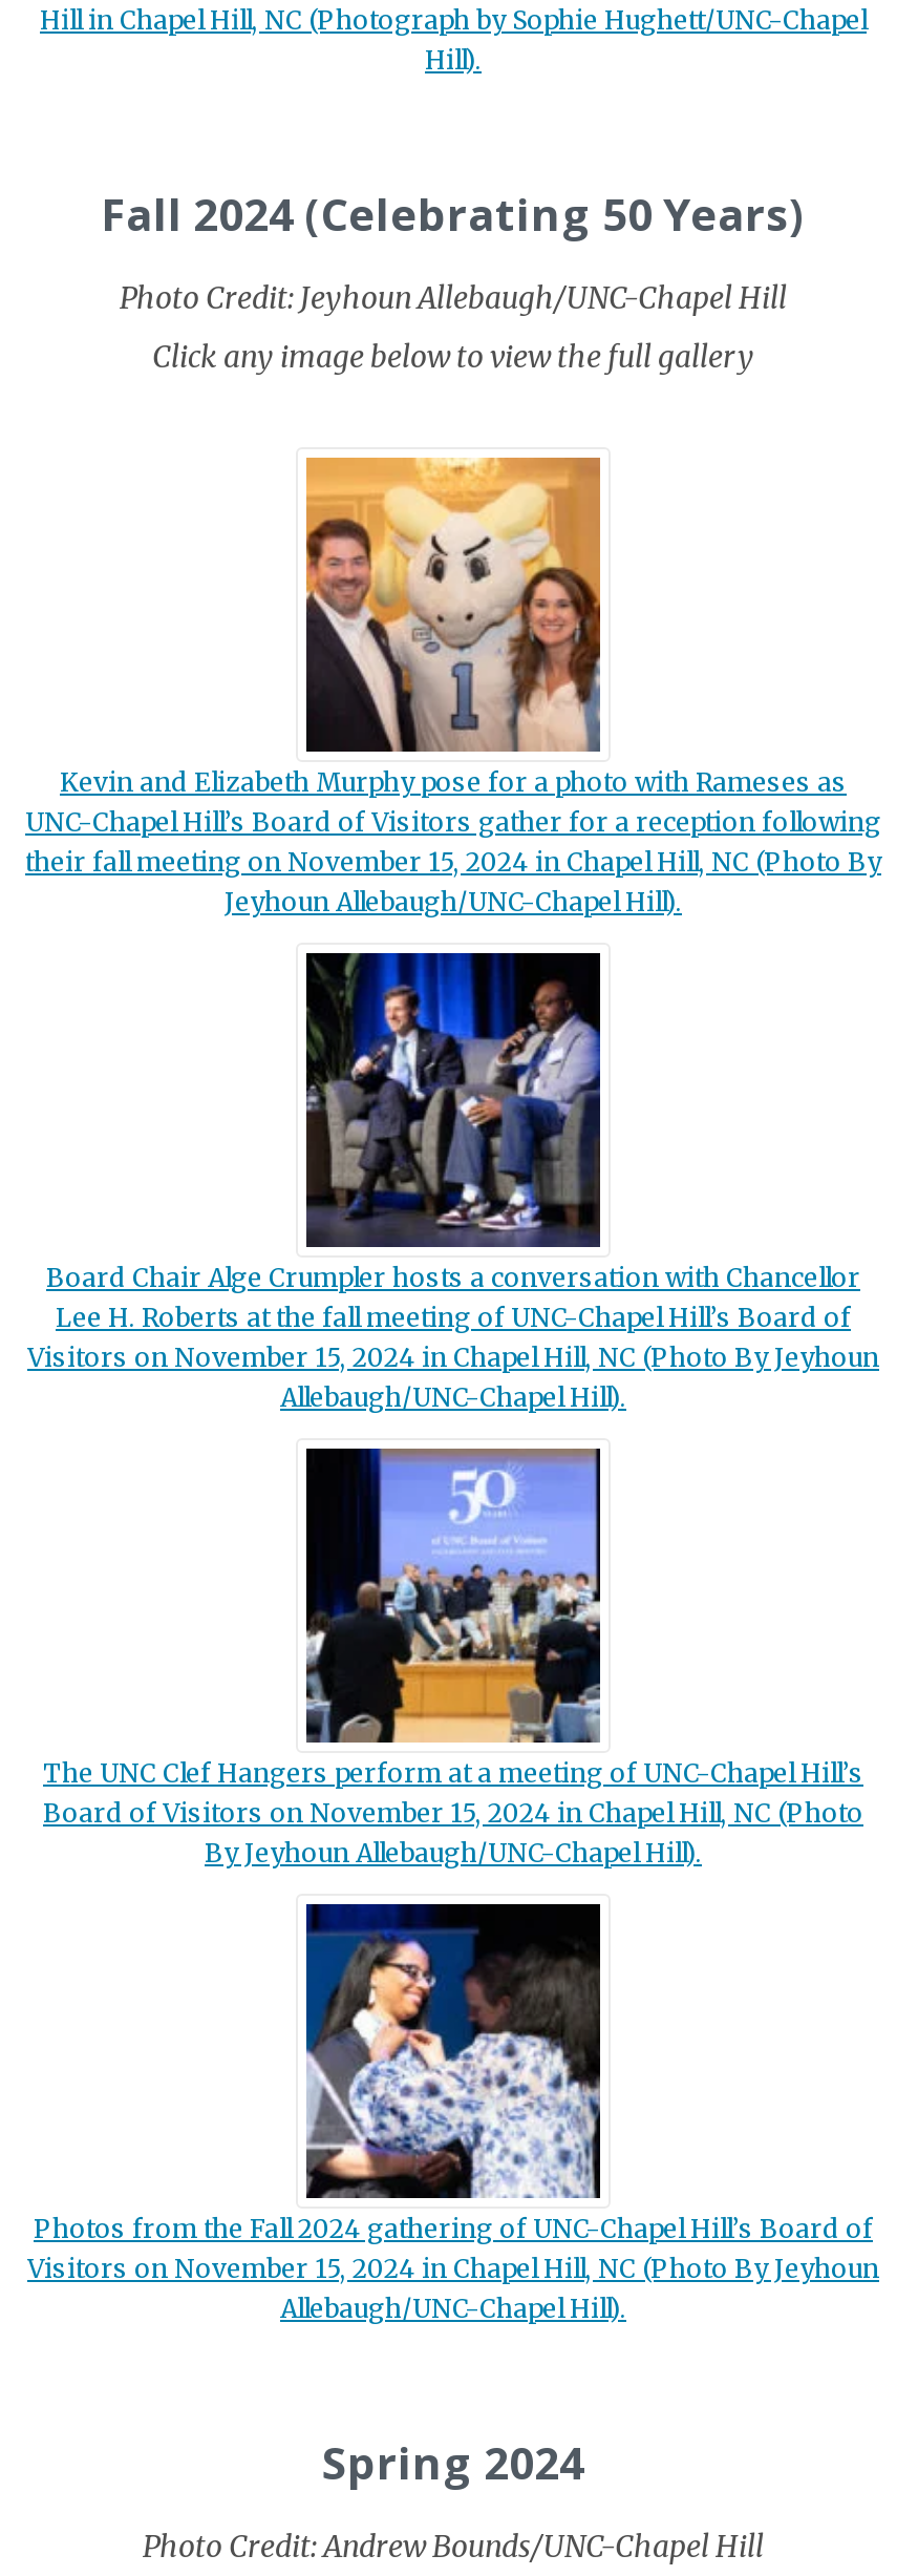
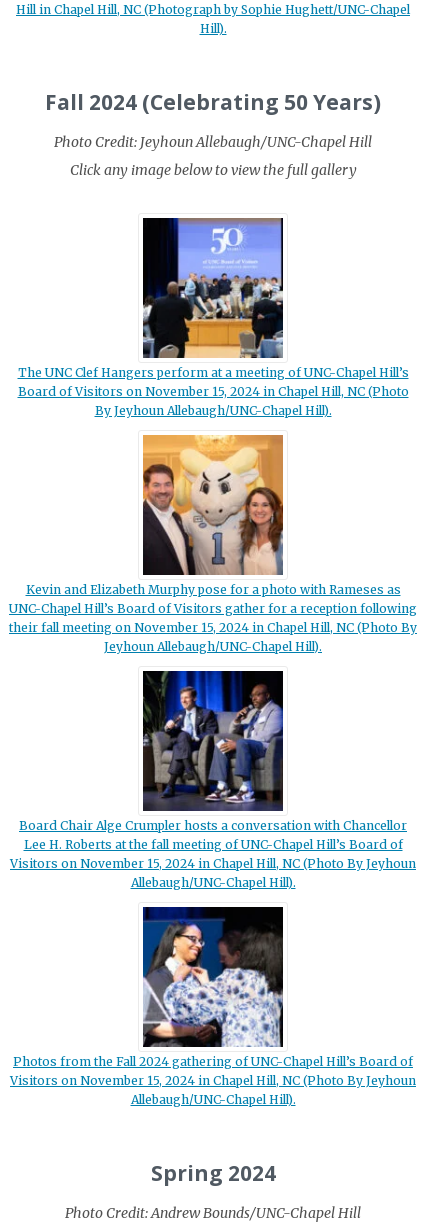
moved down: [image] | Kevin and Elizabeth Murphy pose for a photo with Rameses as | UNC-Chapel Hill’s Board of Visitors gather for a reception following | ... | Visitors on November 15, 2024 in Chapel Hill, NC (Photo By Jeyhoun | Allebaugh/UNC-Chapel Hill).

moved up: [image] | The UNC Clef Hangers perform at a meeting of UNC-Chapel Hill’s | Board of Visitors on November 15, 2024 in Chapel Hill, NC (Photo | By Jeyhoun Allebaugh/UNC-Chapel Hill).
